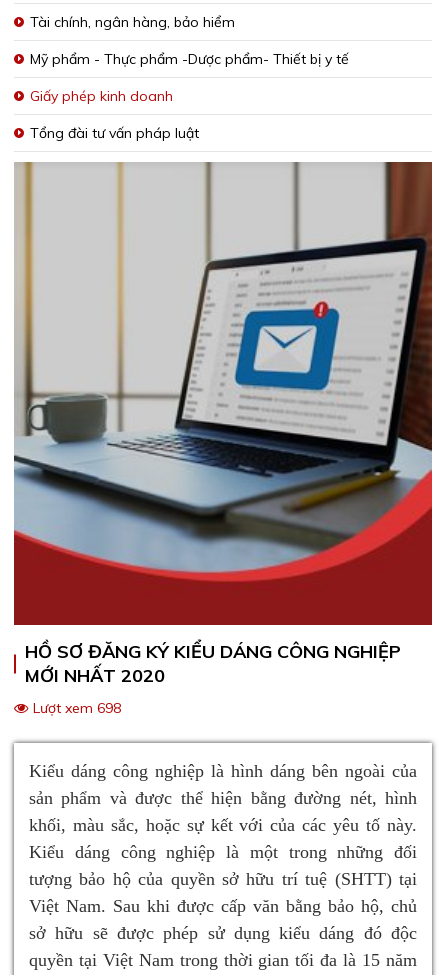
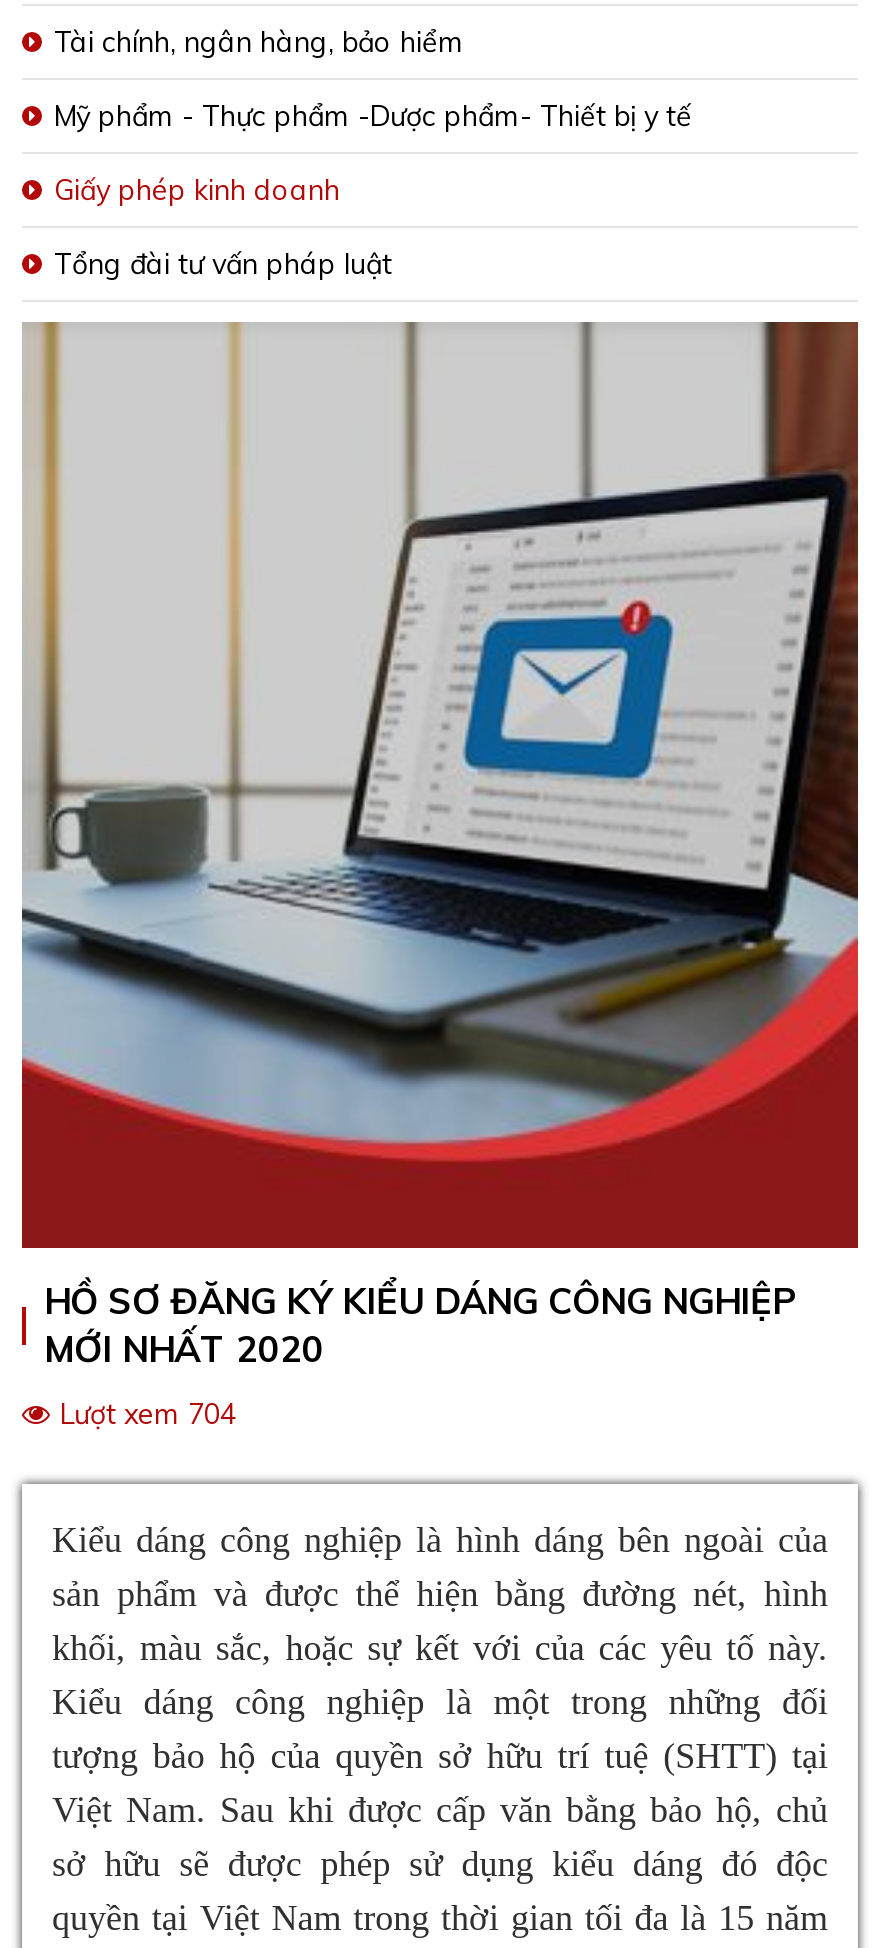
- Lượt xem 698
+ Lượt xem 704
